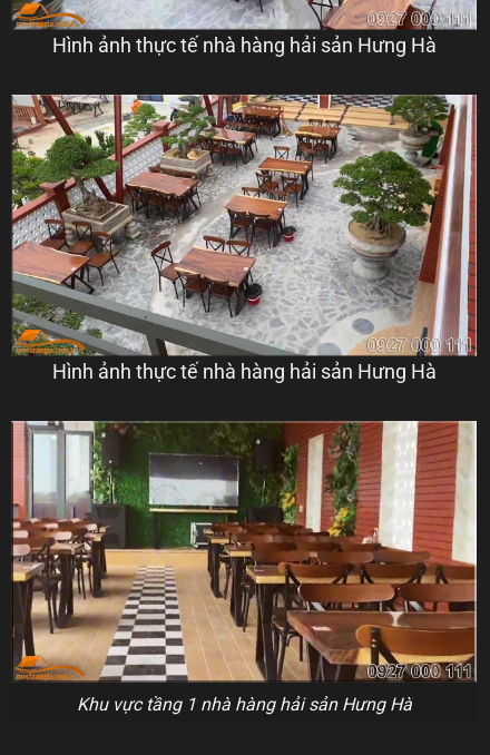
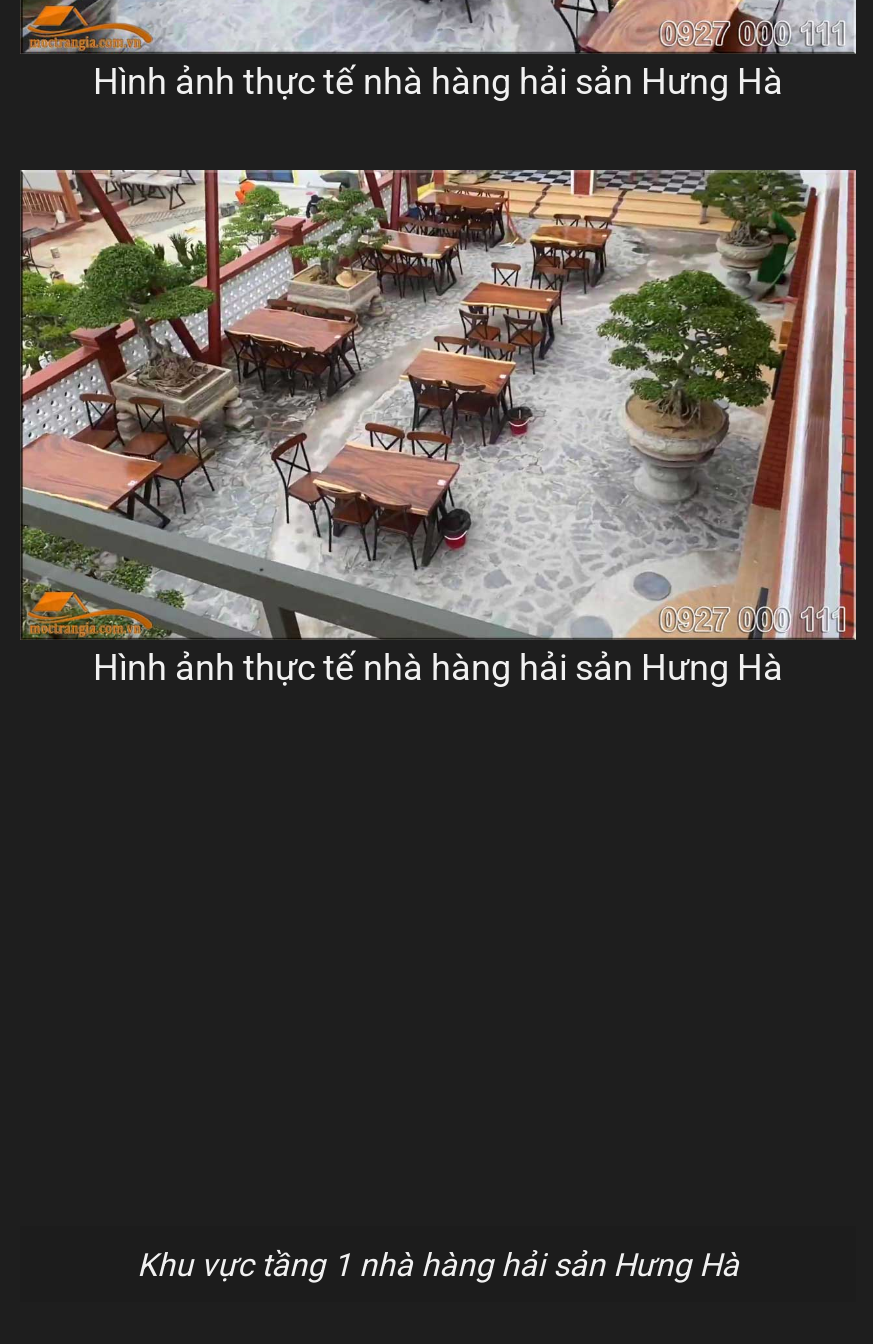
- [image]
